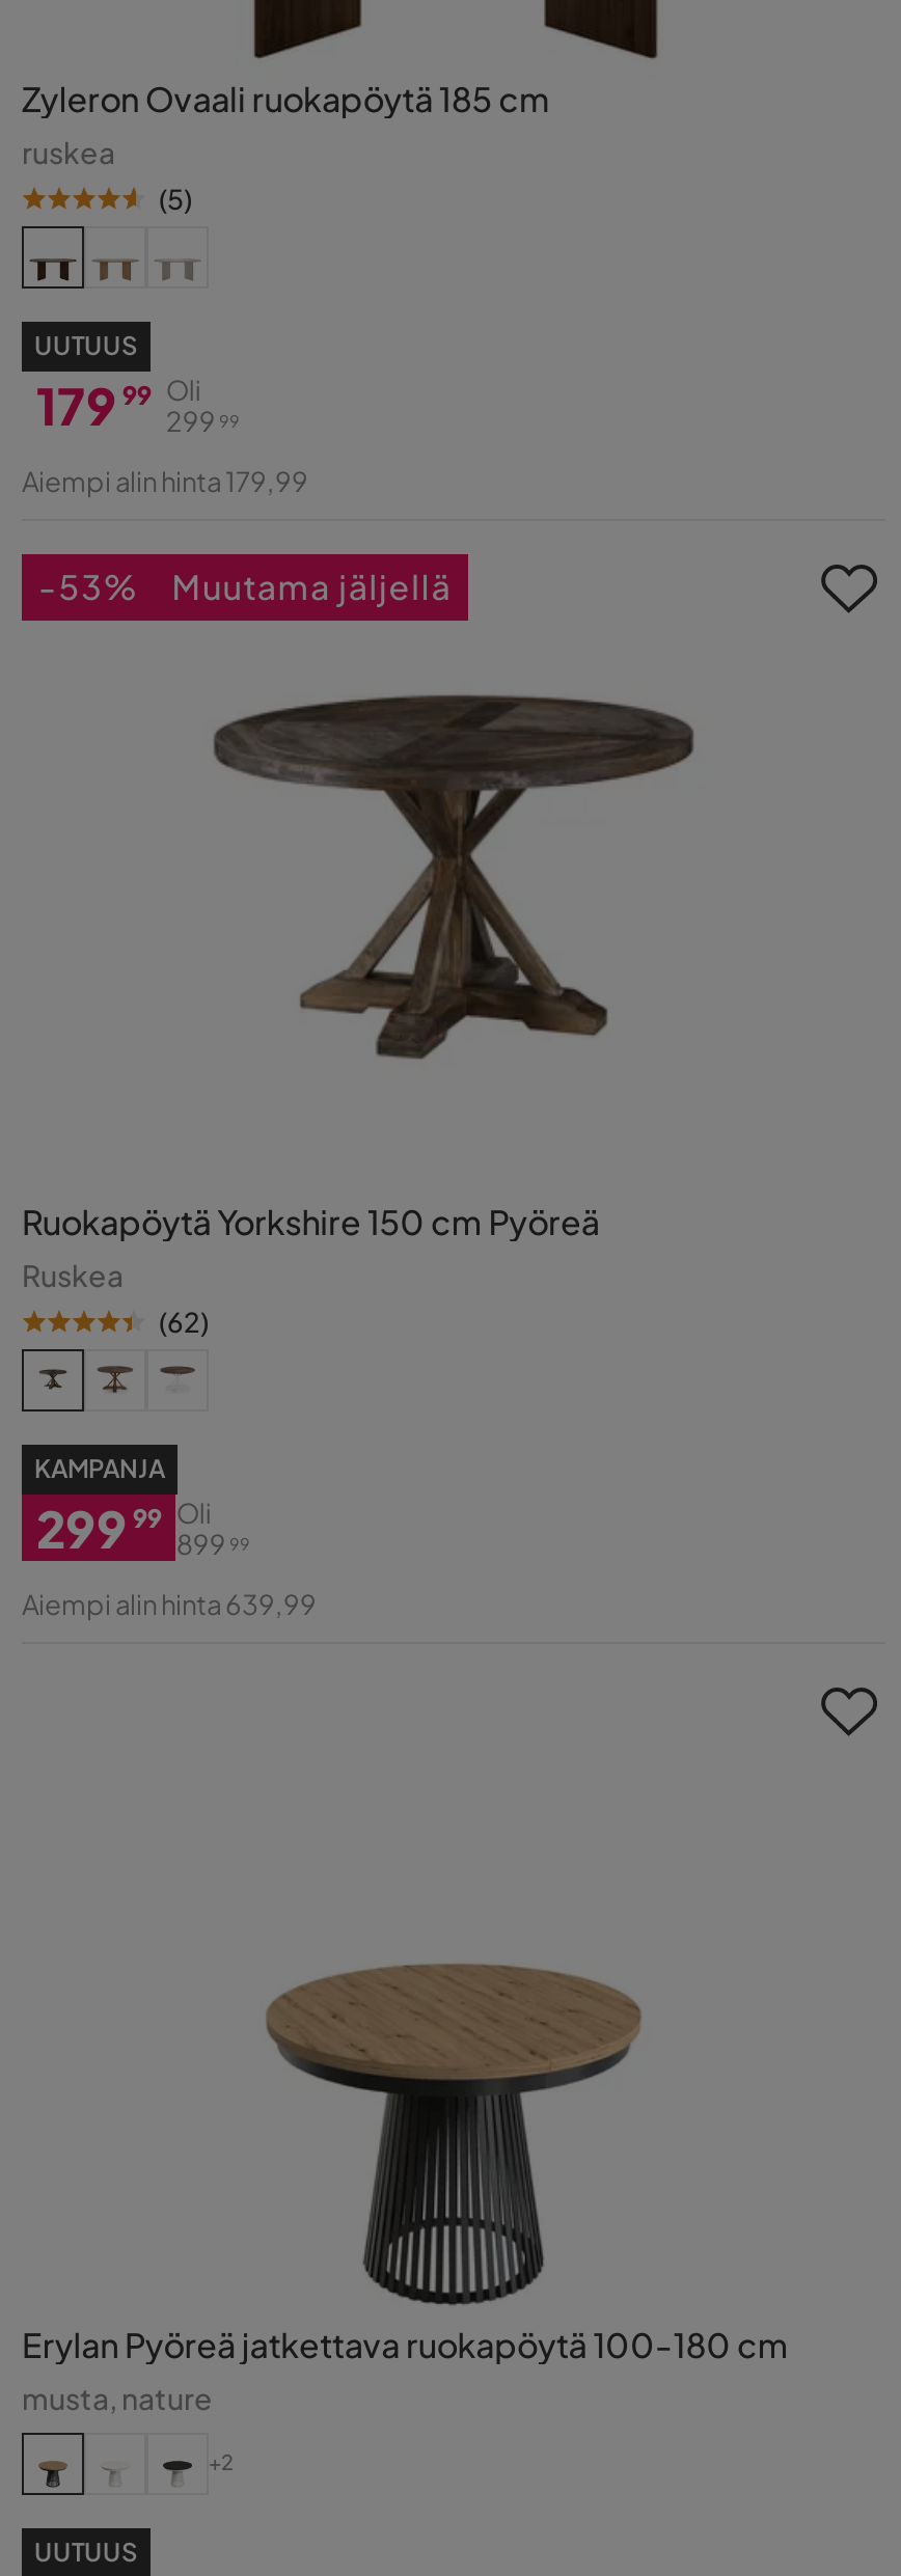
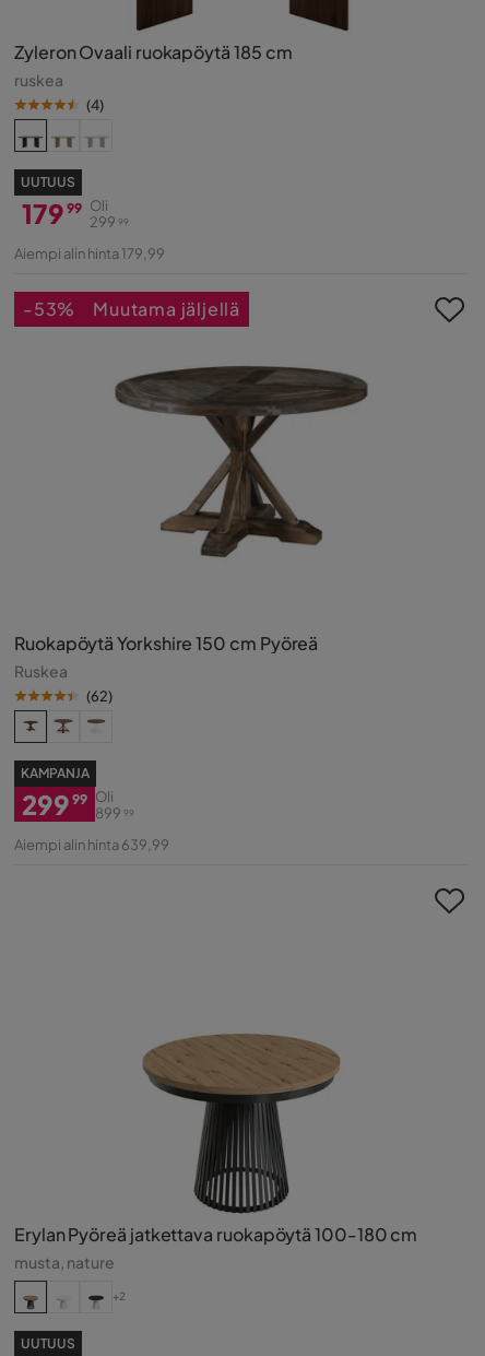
- (5)
+ (4)
